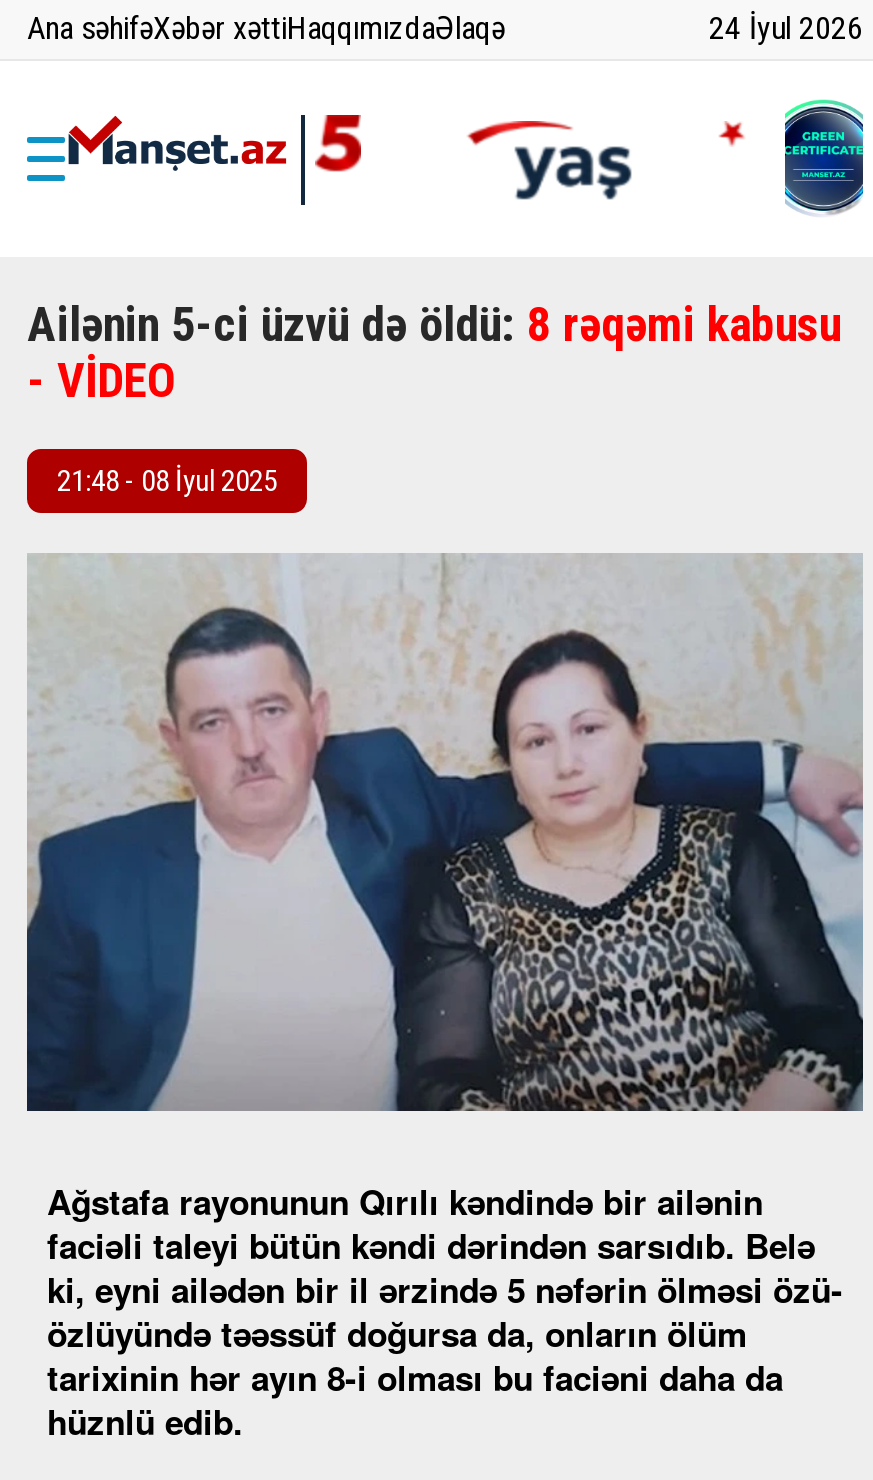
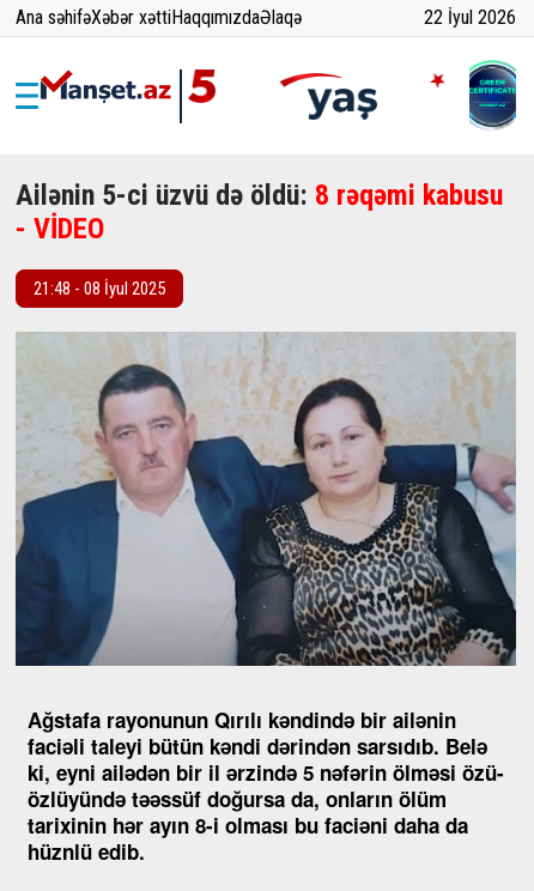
- 24 İyul 2026
+ 22 İyul 2026
